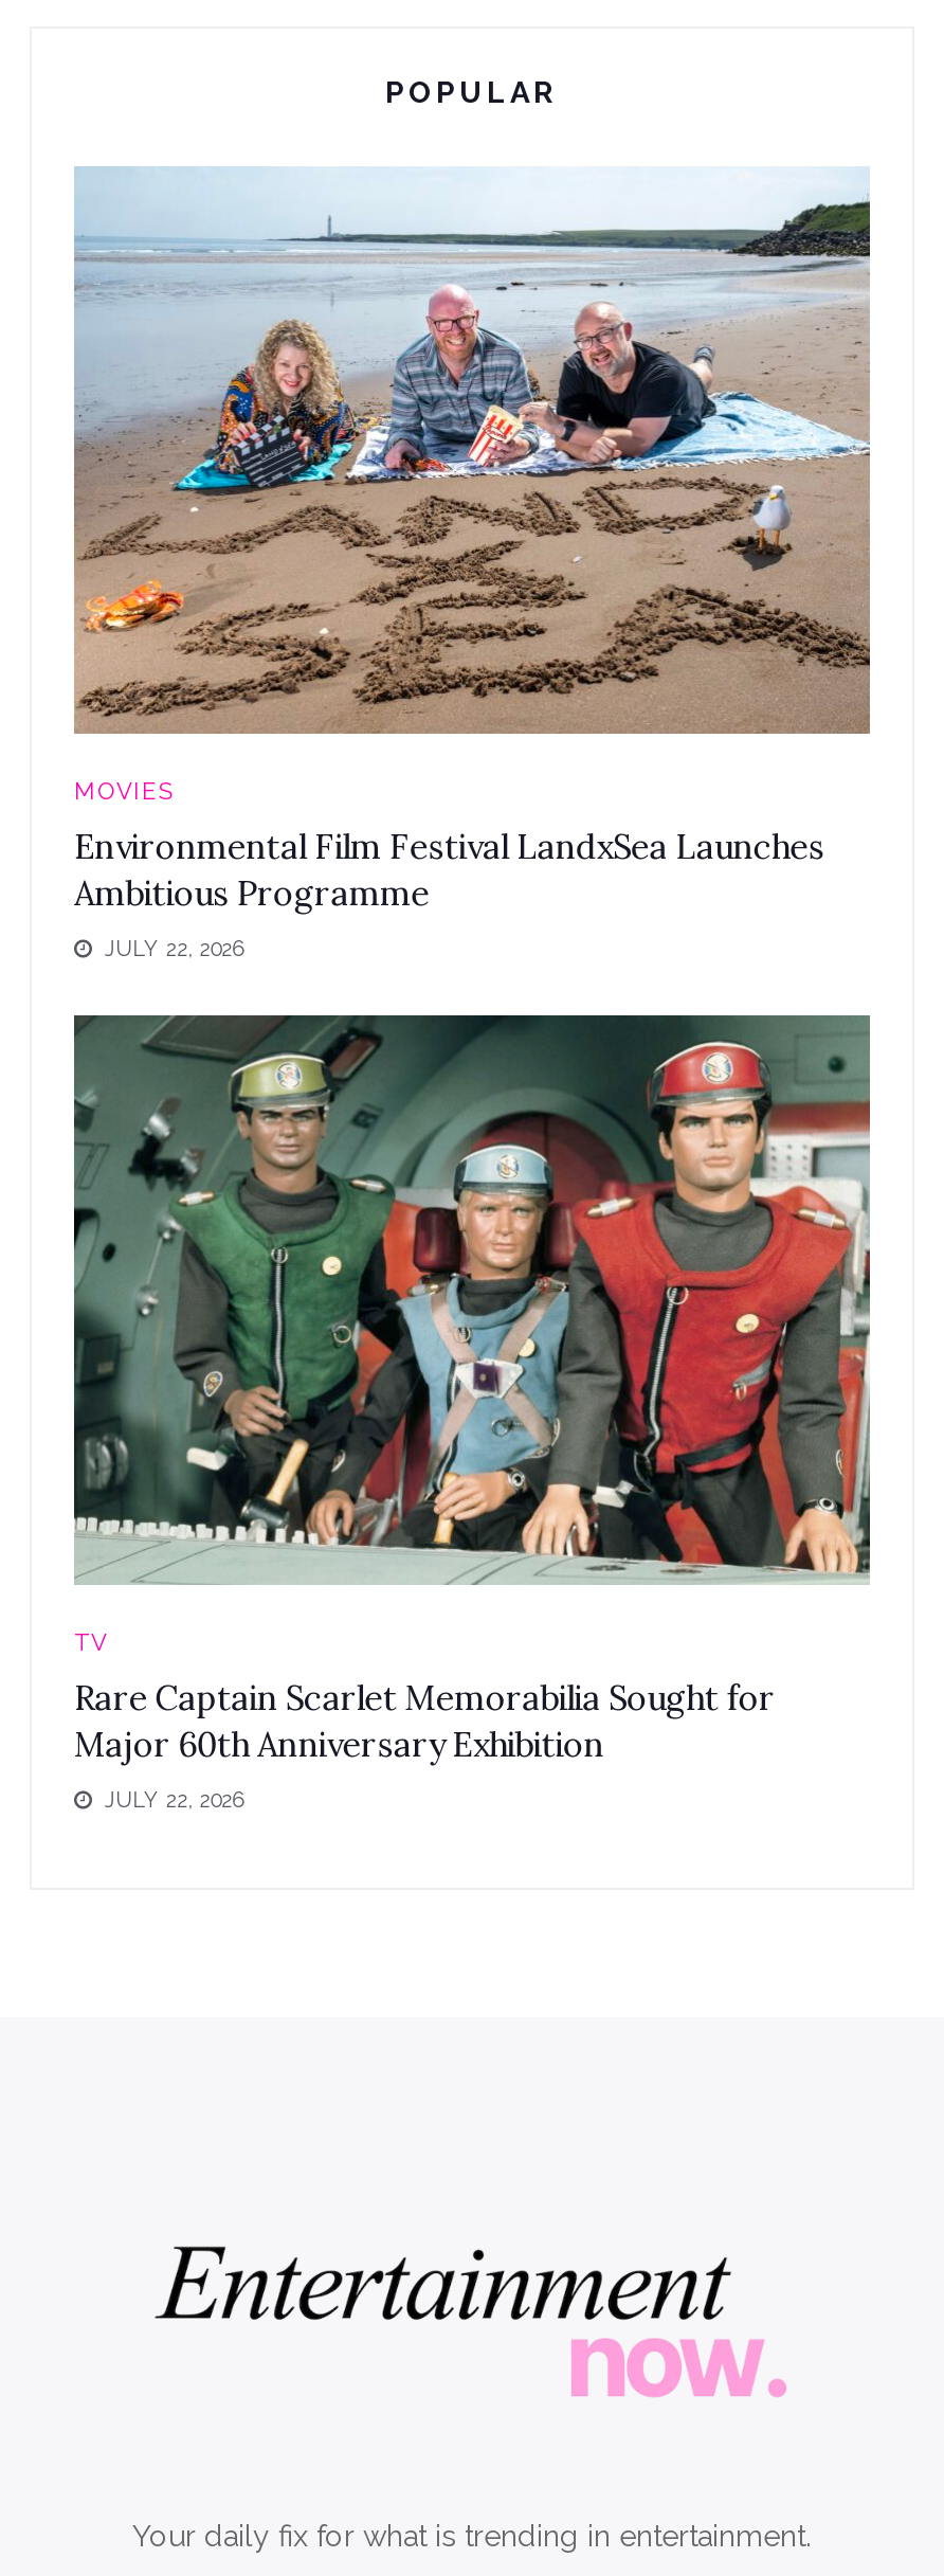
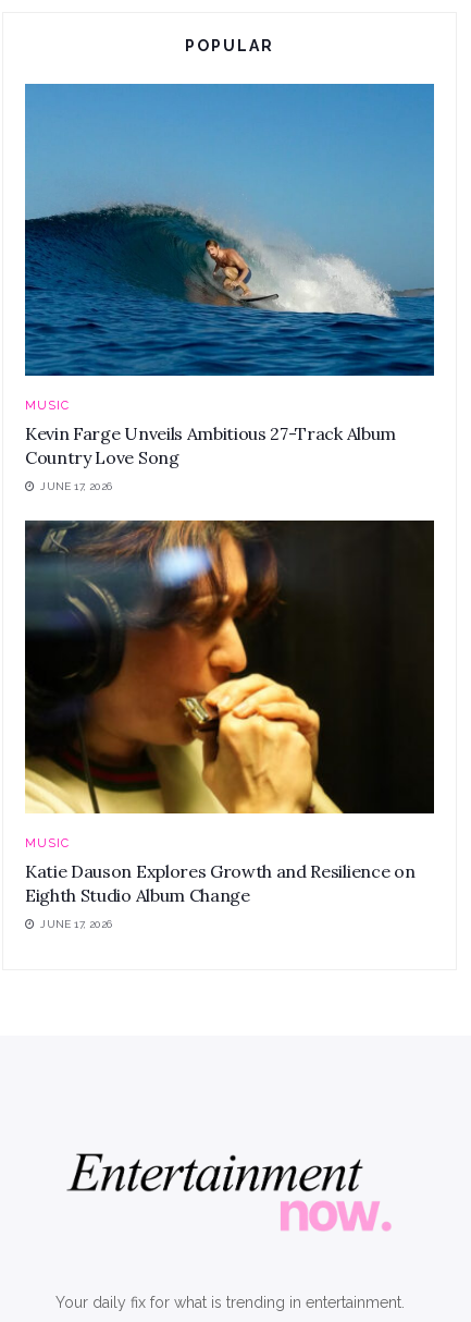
- [image]
- MOVIES
- Environmental Film Festival LandxSea Launches
- Ambitious Programme
+ [image]
+ MUSIC
+ Kevin Farge Unveils Ambitious 27-Track Album
+ Country Love Song

- JULY 22, 2026
+ JUNE 17, 2026

- [image]
- TV
- Rare Captain Scarlet Memorabilia Sought for
- Major 60th Anniversary Exhibition
+ [image]
+ MUSIC
+ Katie Dauson Explores Growth and Resilience on
+ Eighth Studio Album Change

- JULY 22, 2026
+ JUNE 17, 2026
